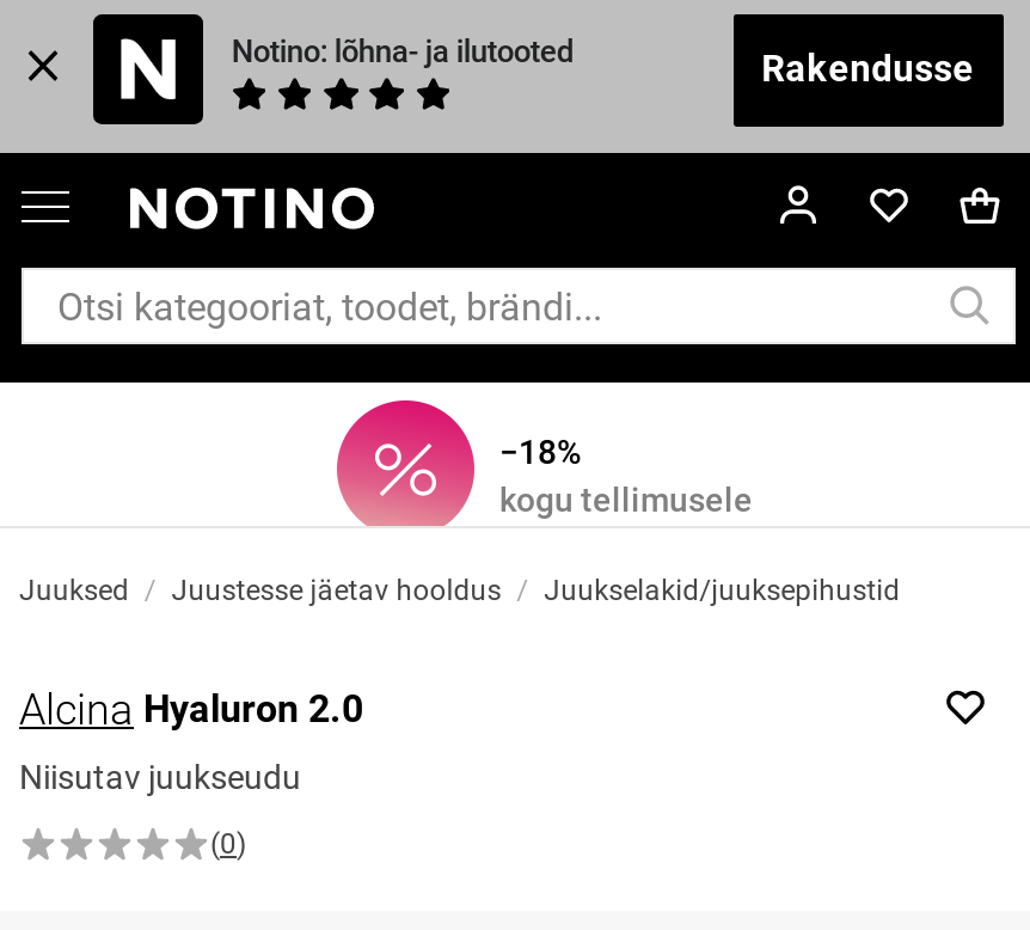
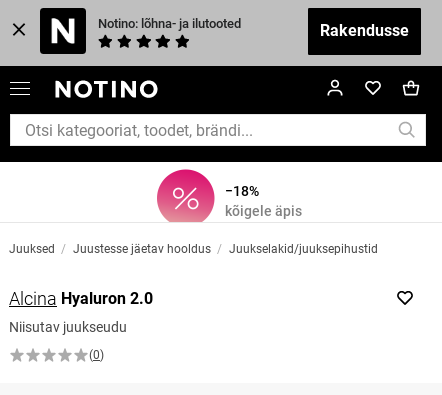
- [image]
- kogu tellimusele
+ [image]
+ kõigele äpis
